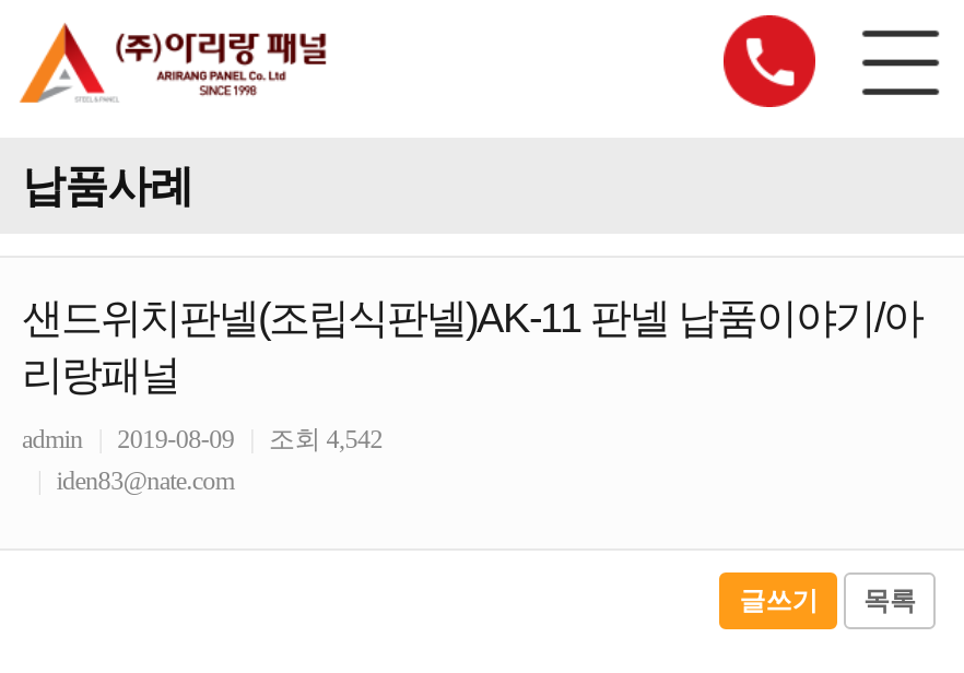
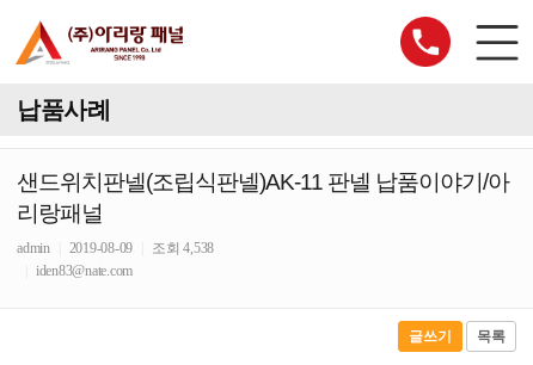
- admin 2019-08-09 조회 4,542
+ admin 2019-08-09 조회 4,538
